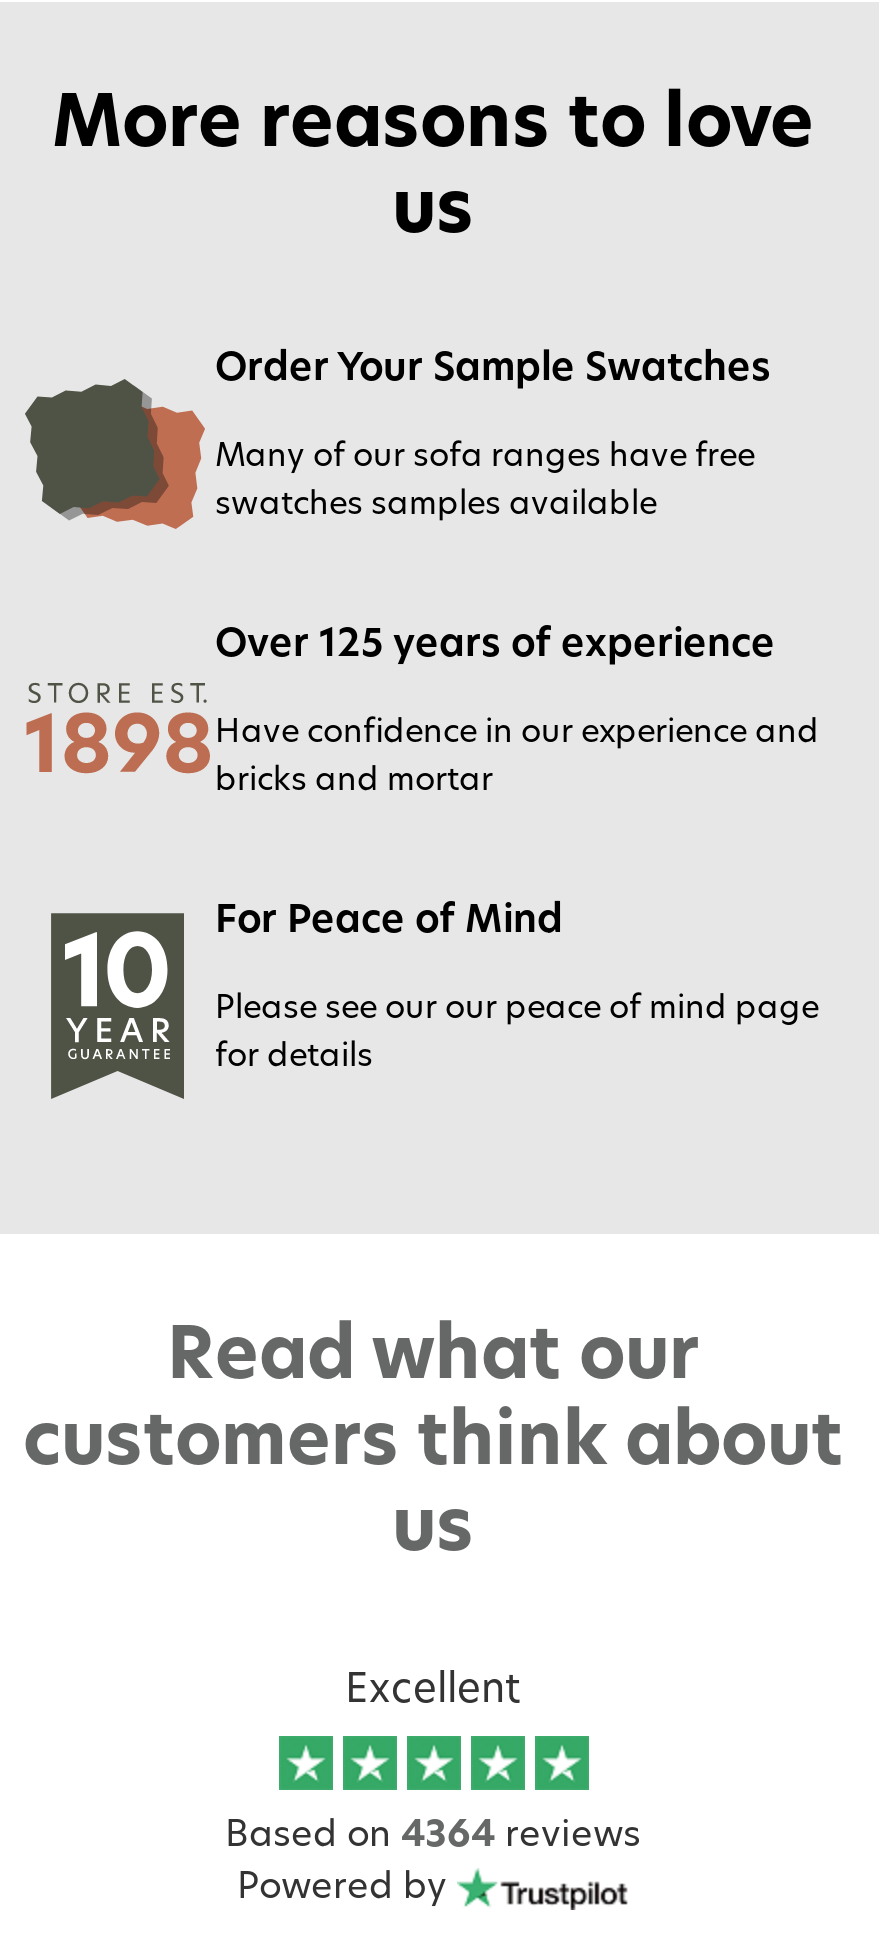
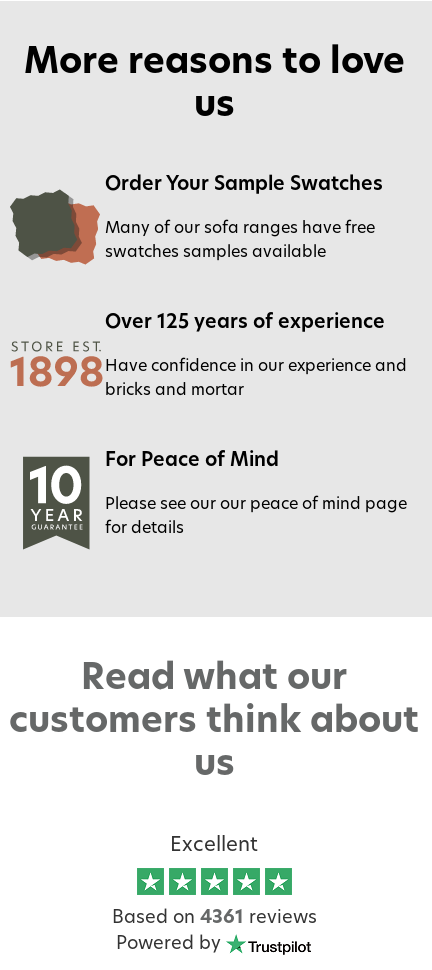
- Based on 4364 reviews
+ Based on 4361 reviews
